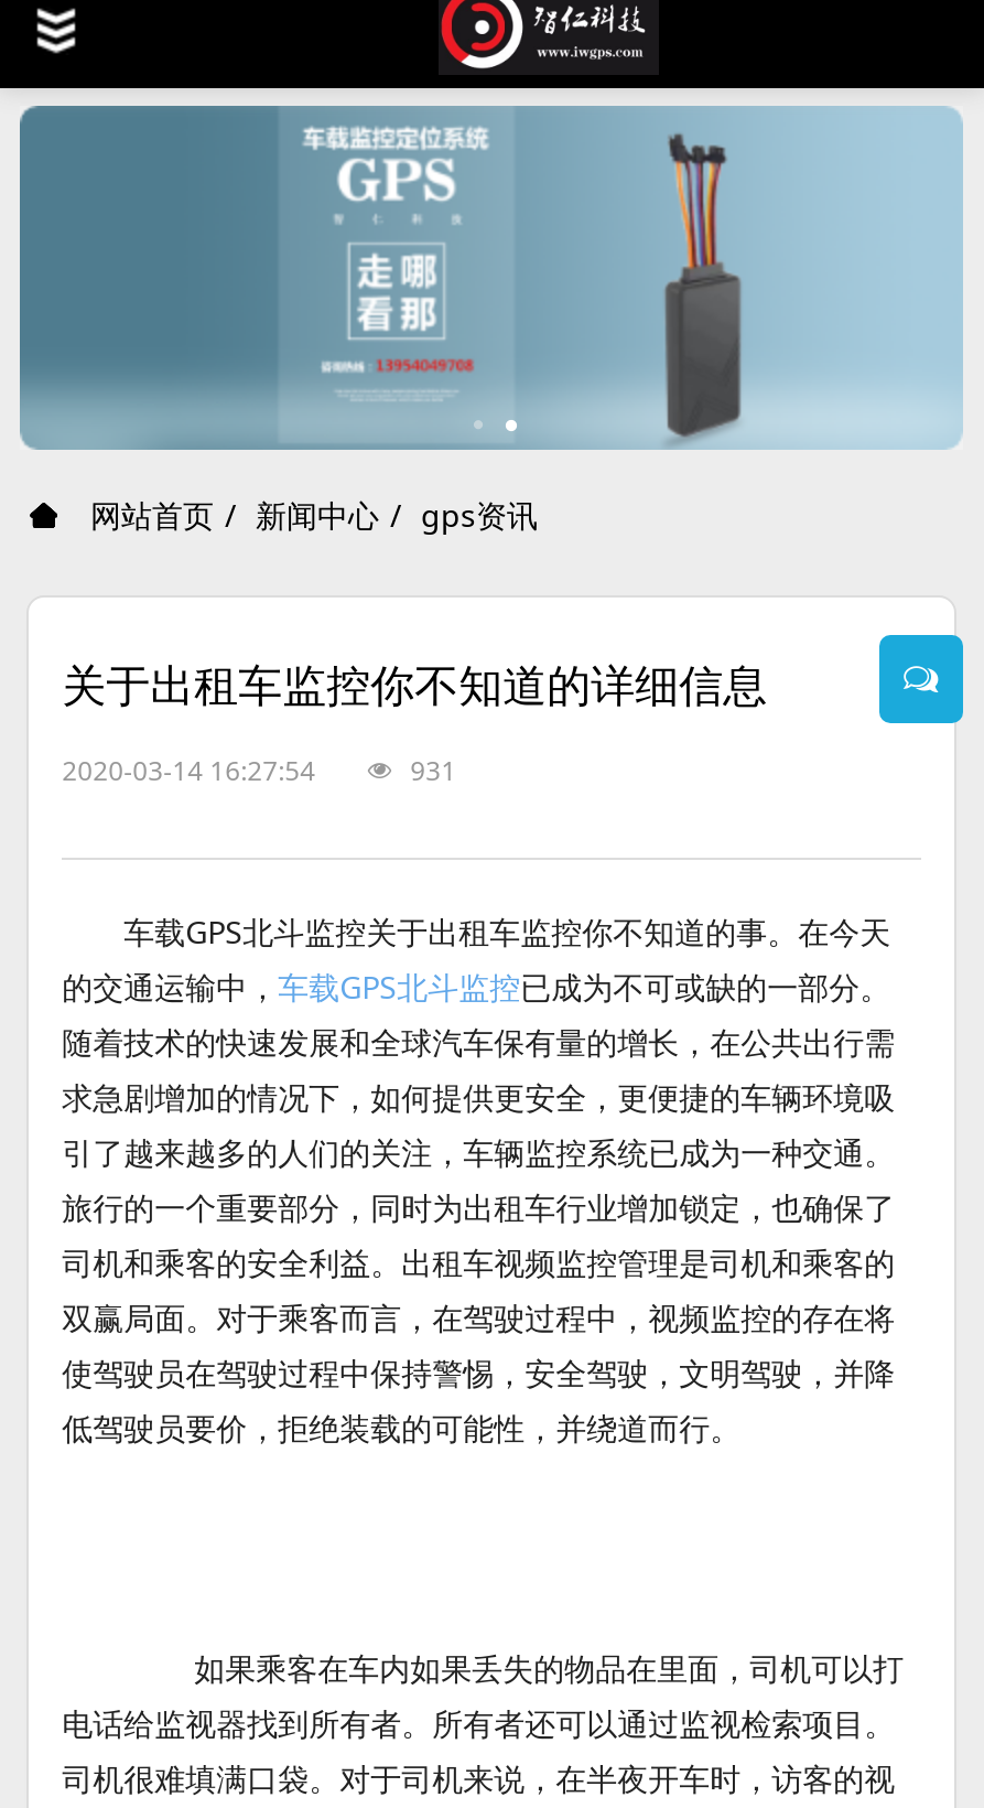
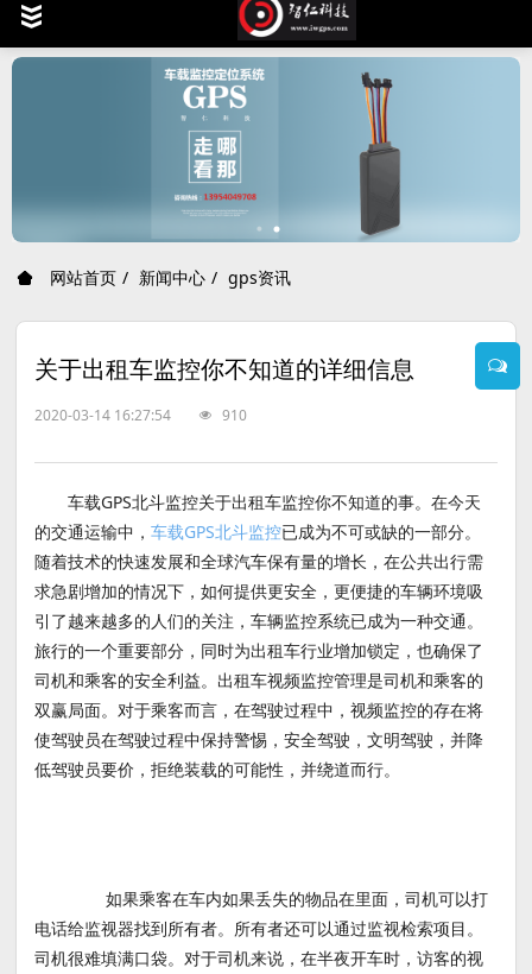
- 931
+ 910
